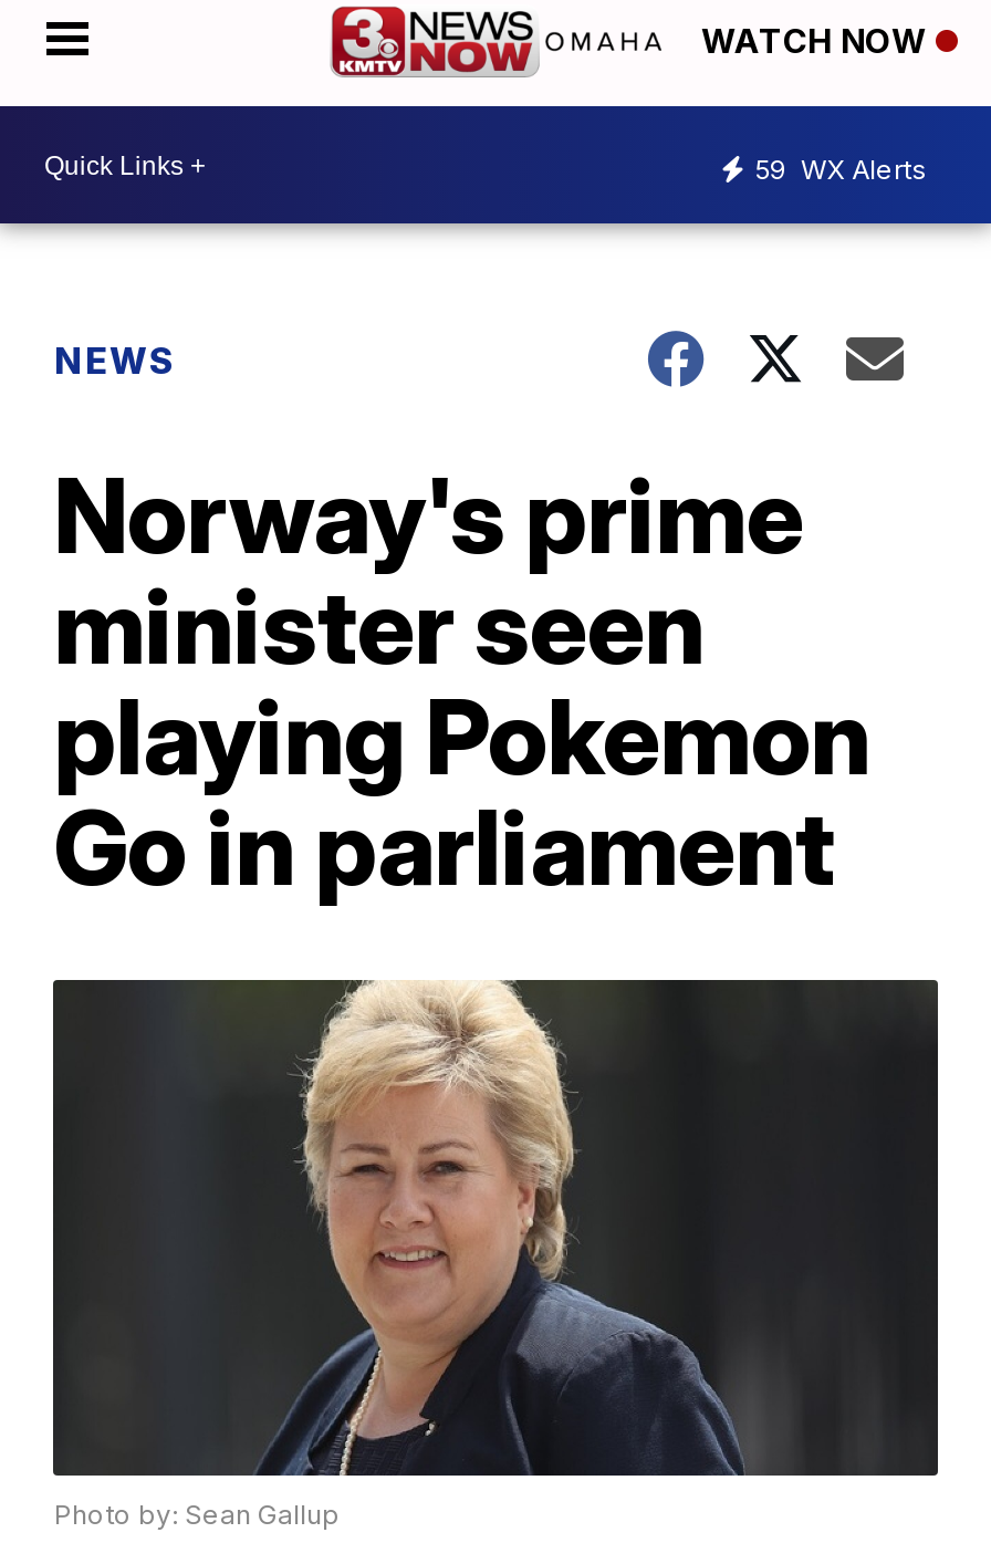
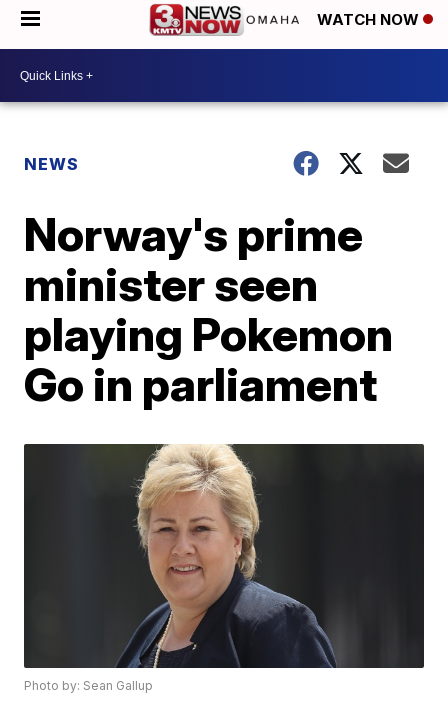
- 59 WX Alerts
